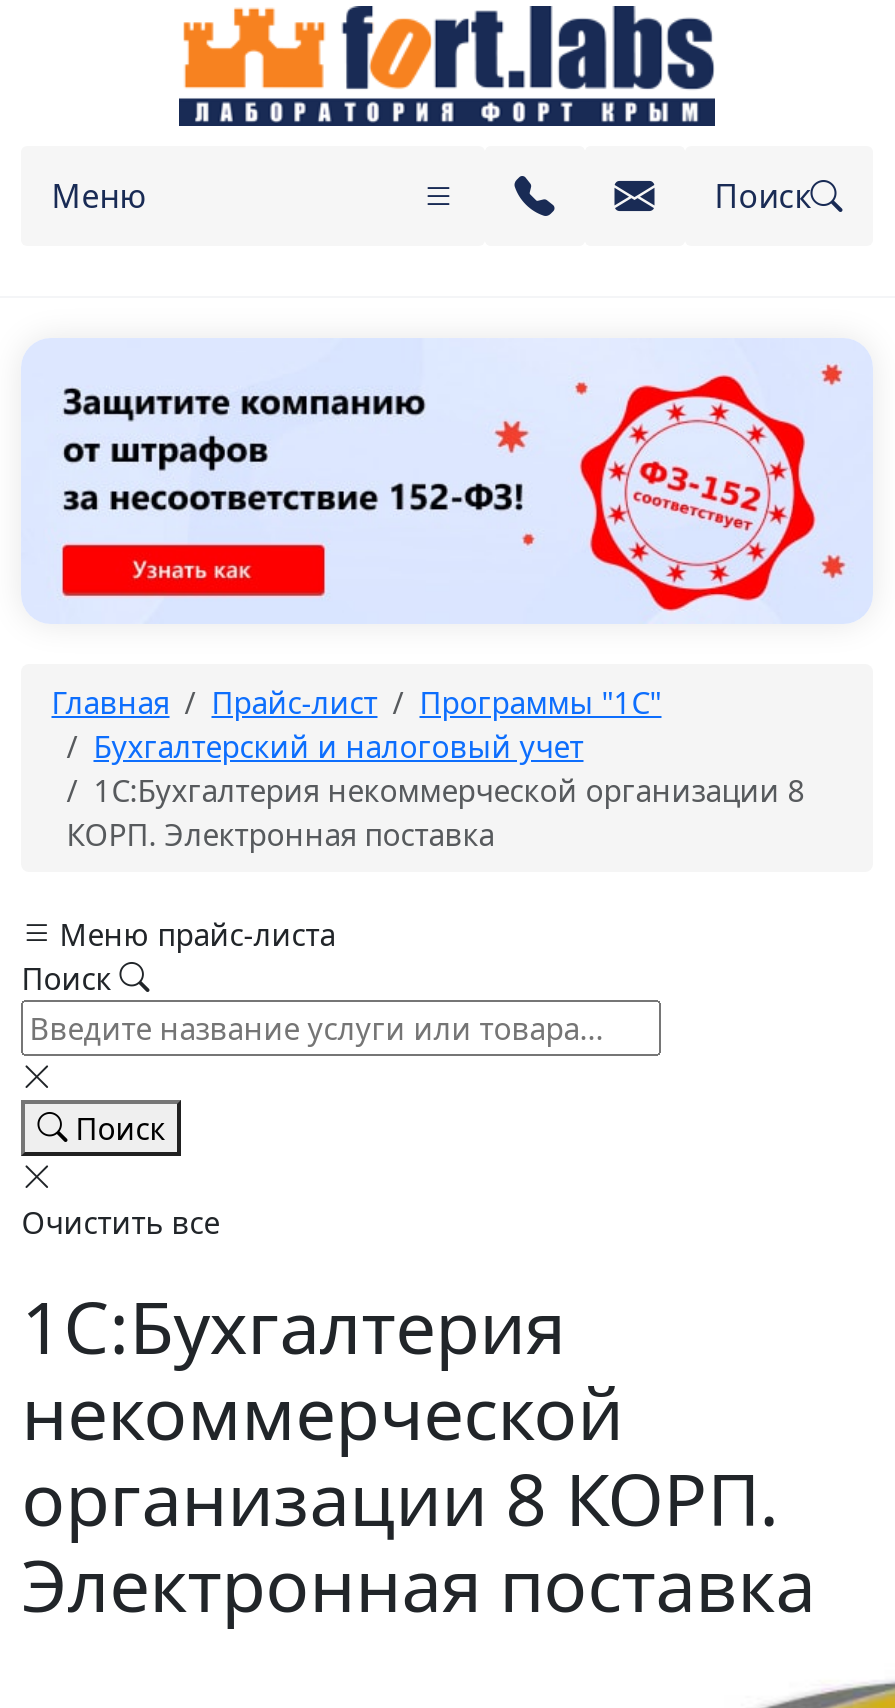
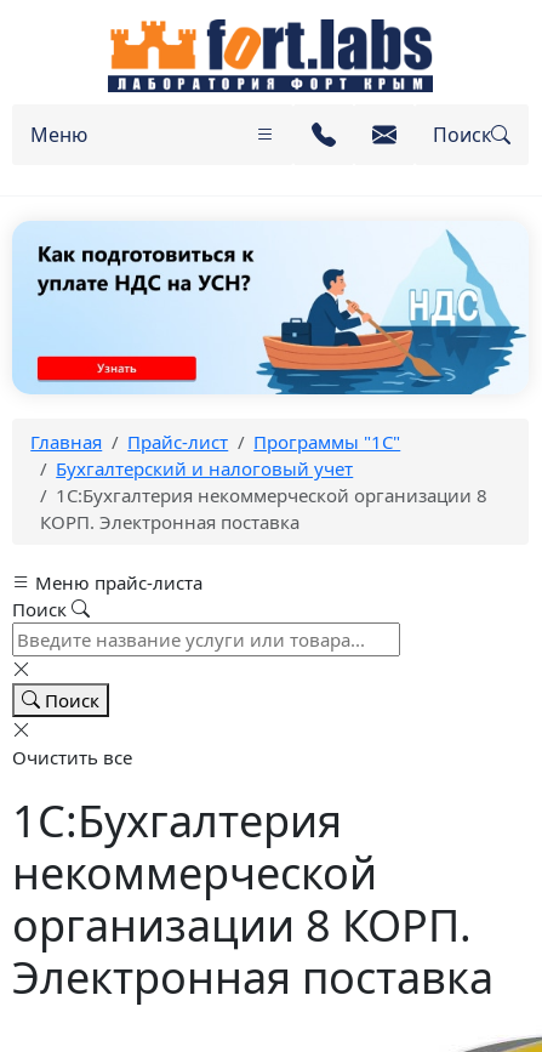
- [image]
+ [image]
